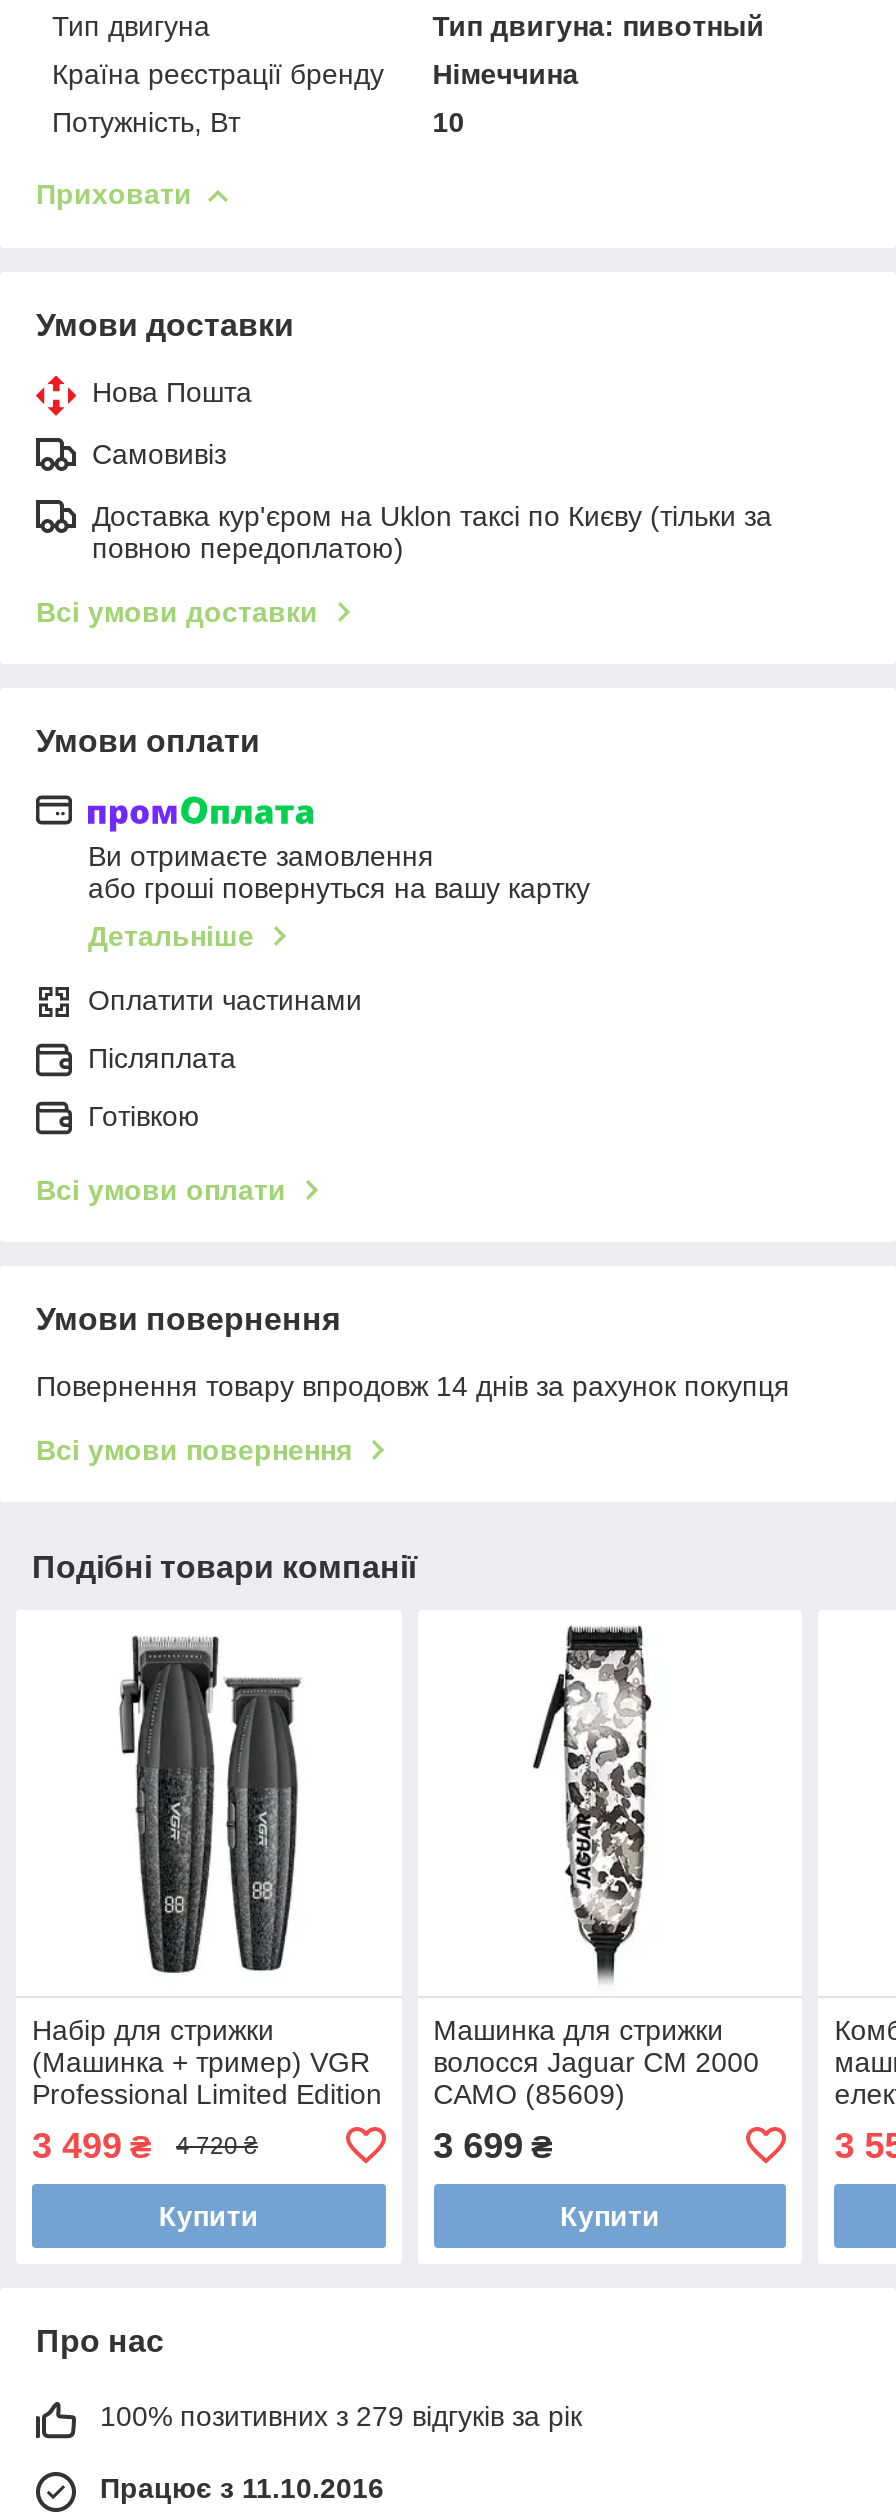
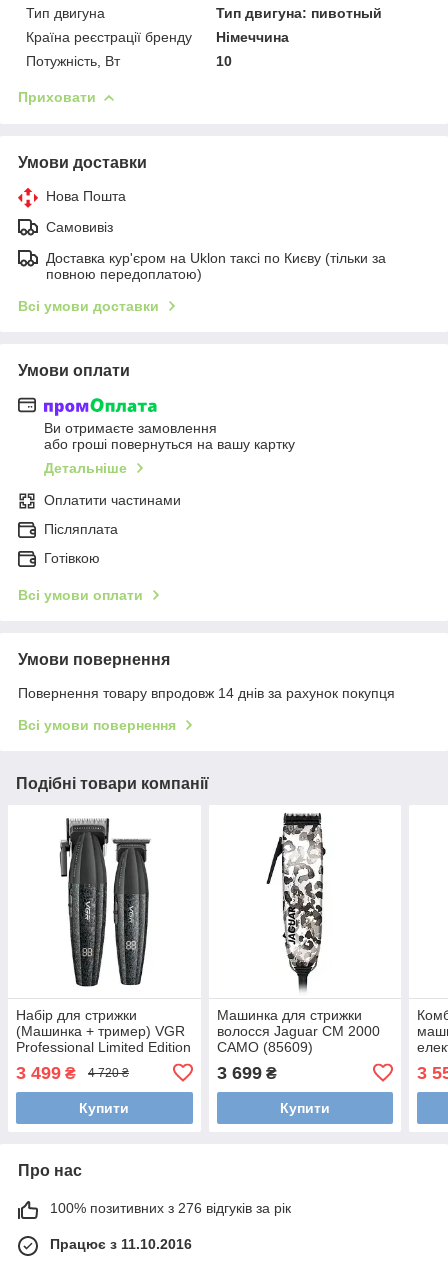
- 100% позитивних з 279 відгуків за рік
+ 100% позитивних з 276 відгуків за рік
